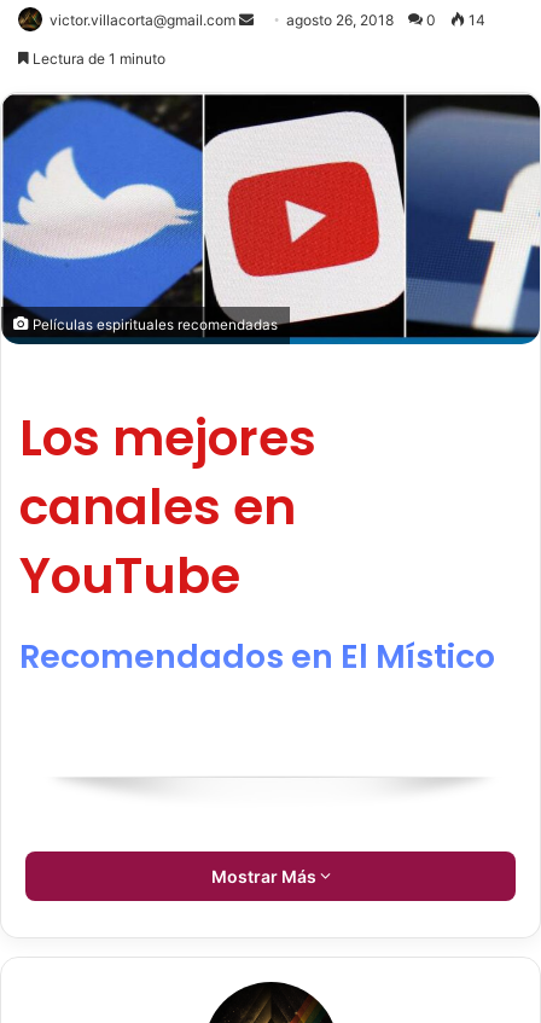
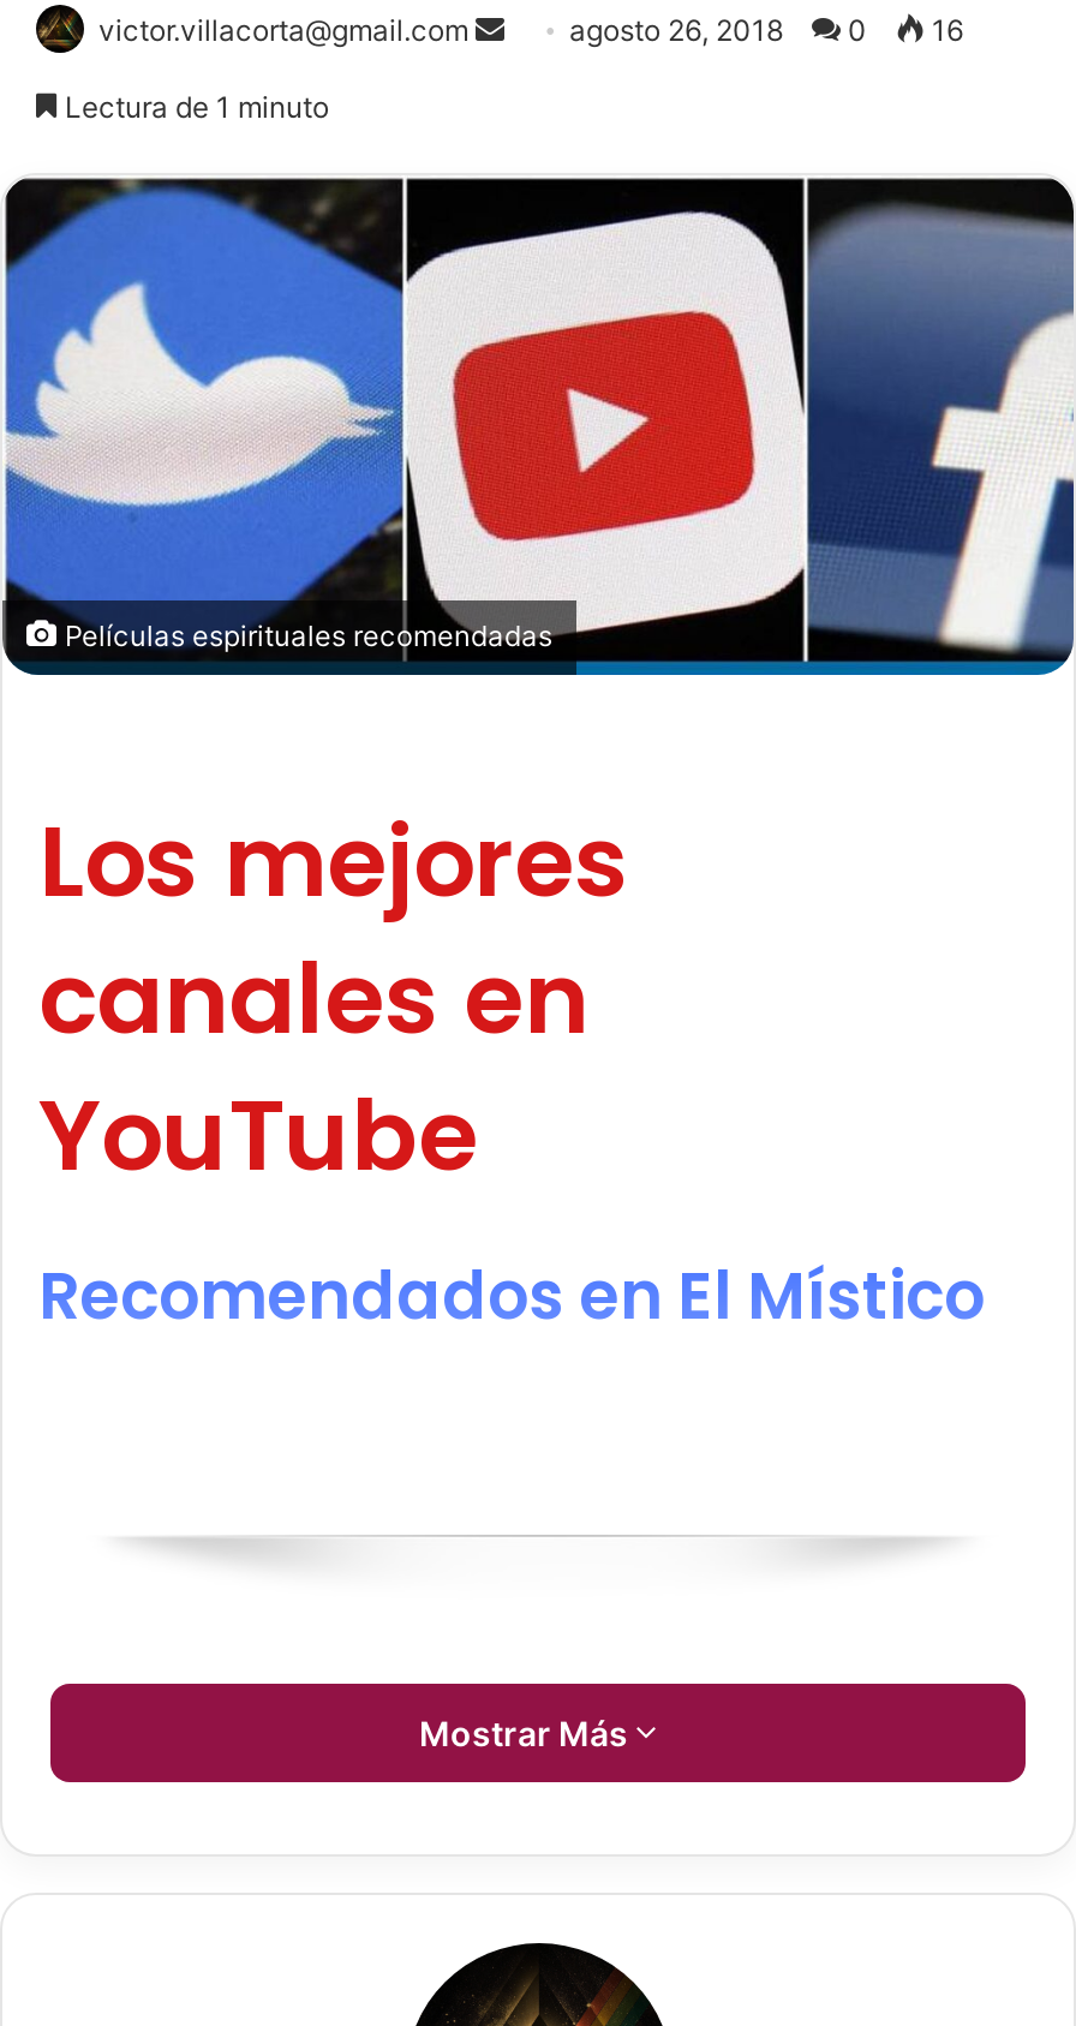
- 14
+ 16
